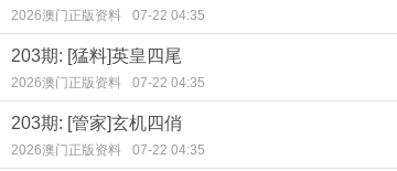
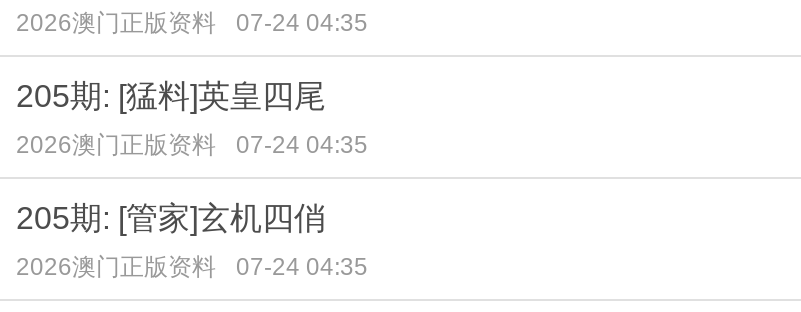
- 2026澳门正版资料 07-22 04:35
+ 2026澳门正版资料 07-24 04:35

- 203期: [猛料]英皇四尾
+ 205期: [猛料]英皇四尾

- 2026澳门正版资料 07-22 04:35
+ 2026澳门正版资料 07-24 04:35

- 203期: [管家]玄机四俏
+ 205期: [管家]玄机四俏

- 2026澳门正版资料 07-22 04:35
+ 2026澳门正版资料 07-24 04:35
